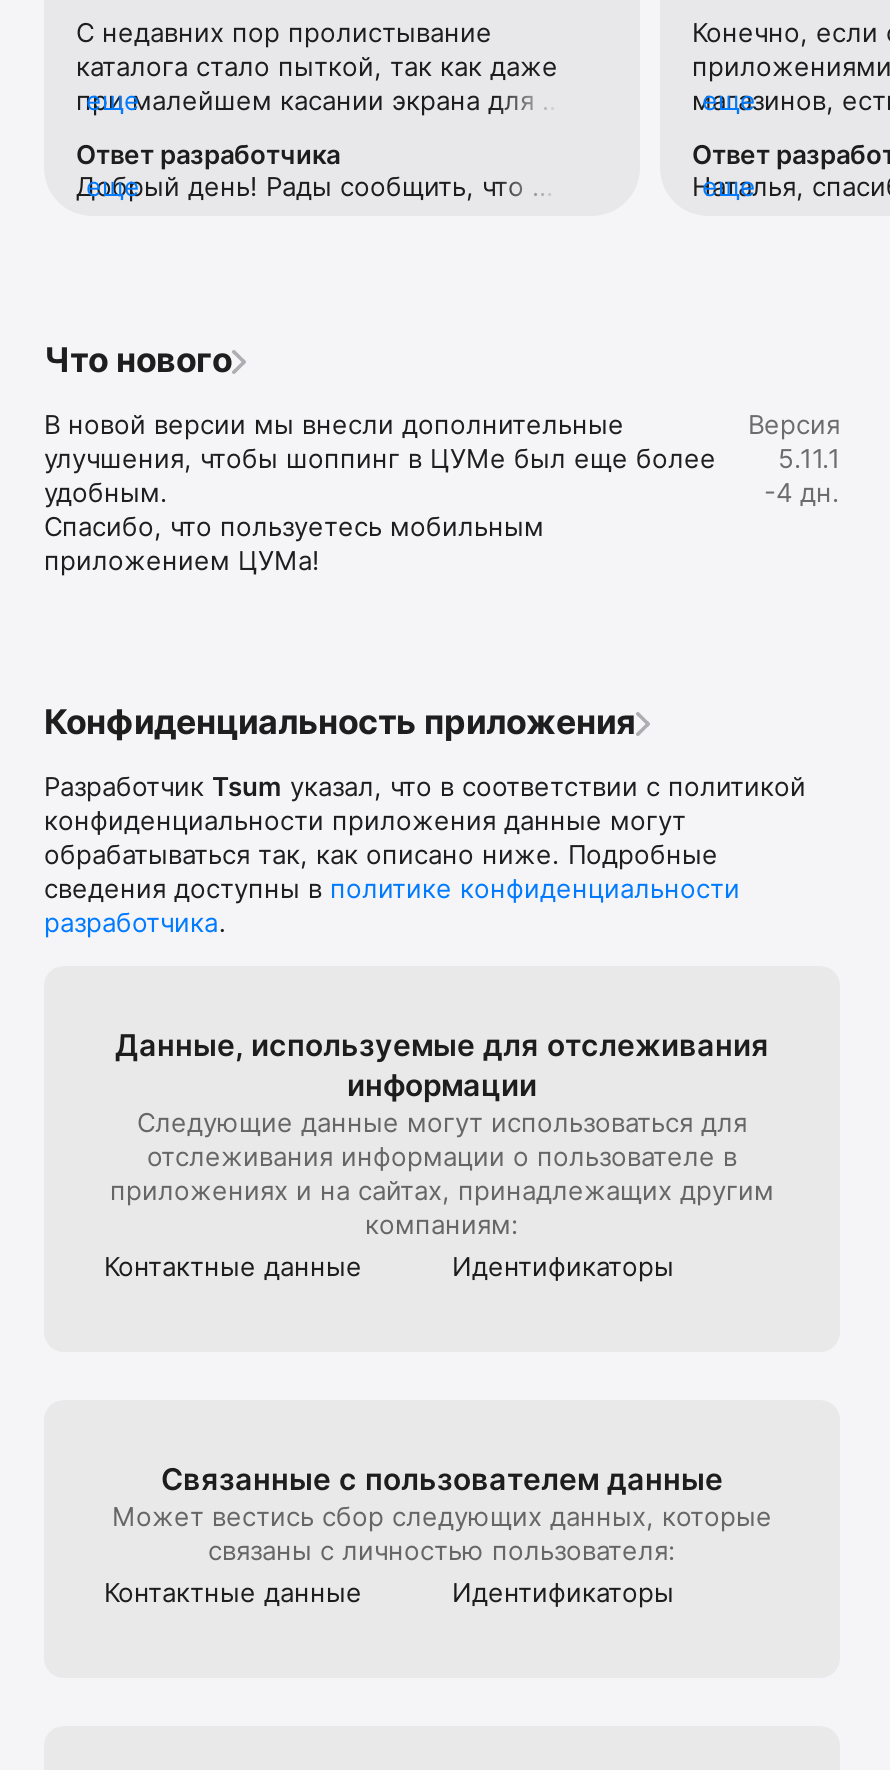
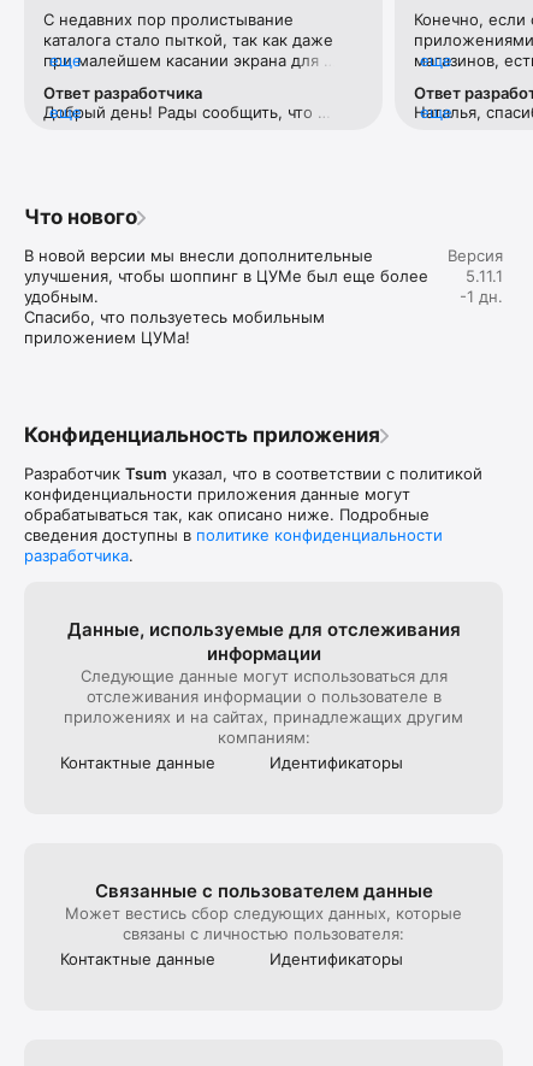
- -4 дн.
+ -1 дн.
